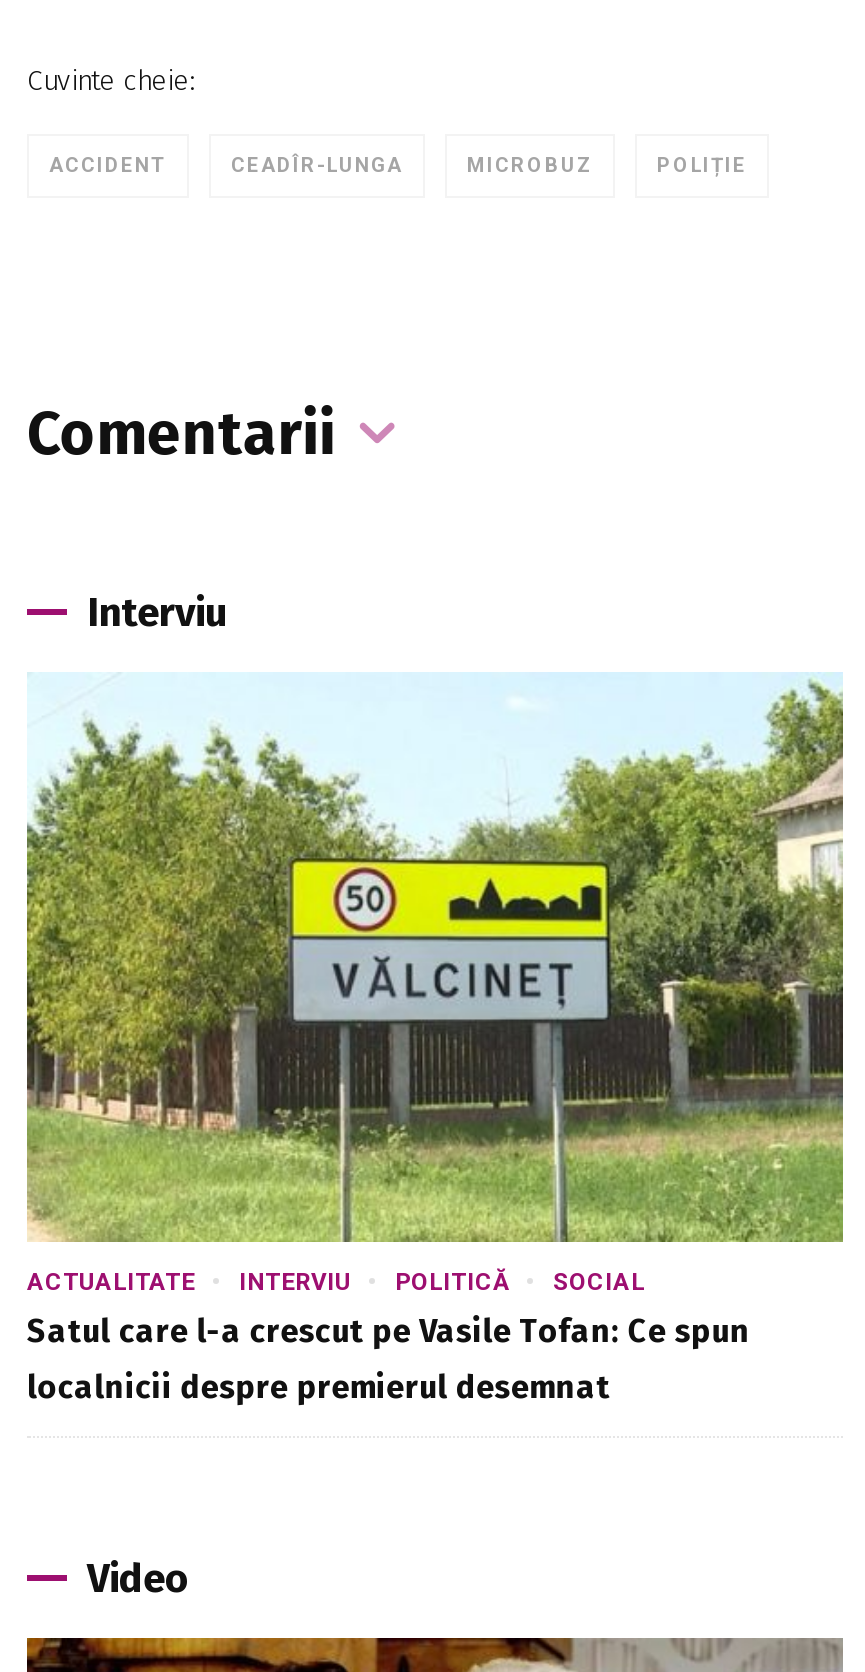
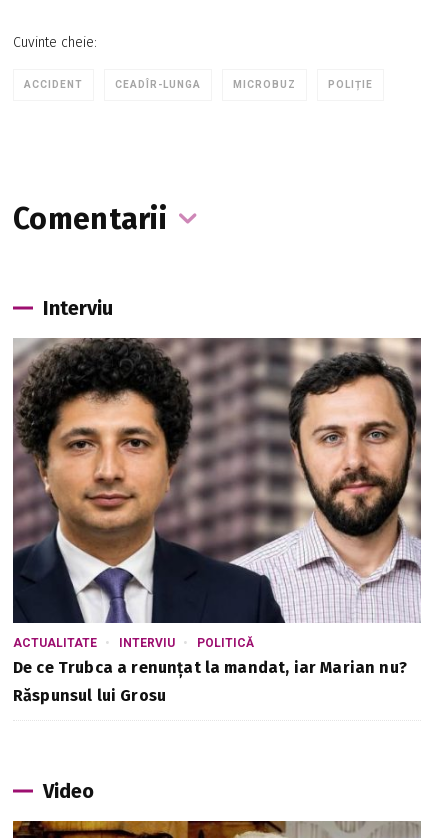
- [image]
- SOCIAL
- Satul care l-a crescut pe Vasile Tofan: Ce spun
+ [image]
+ De ce Trubca a renunțat la mandat, iar Marian nu?

- localnicii despre premierul desemnat
+ Răspunsul lui Grosu
